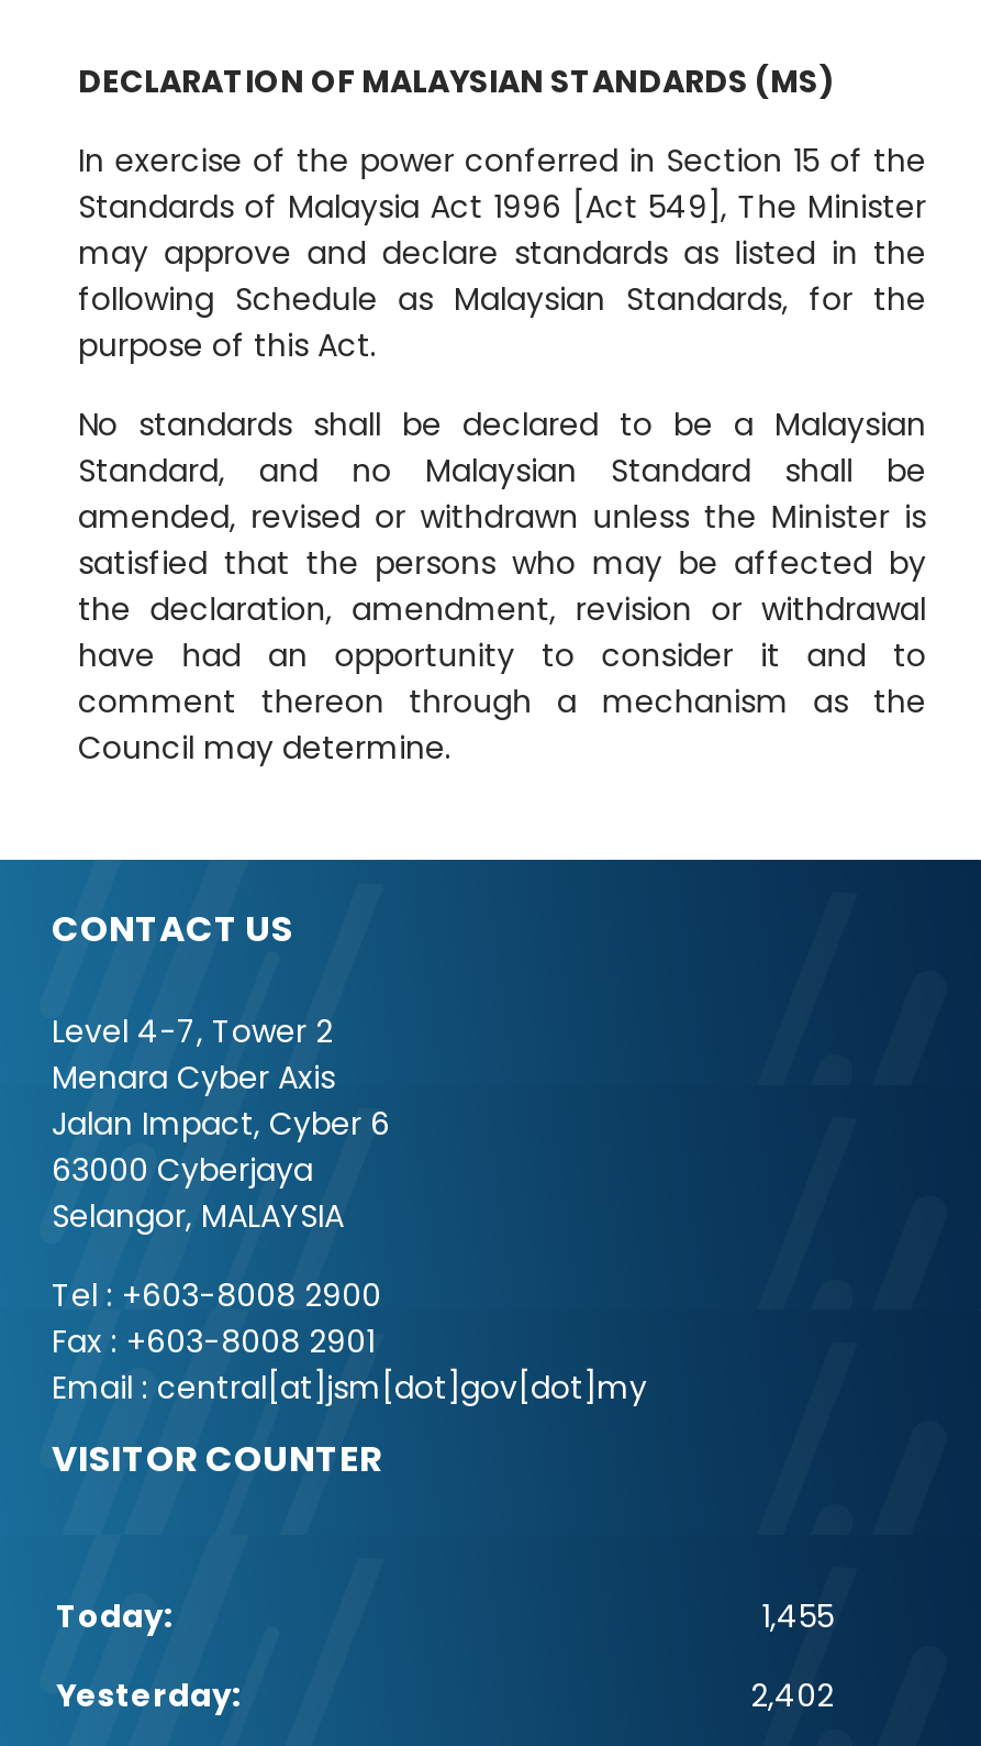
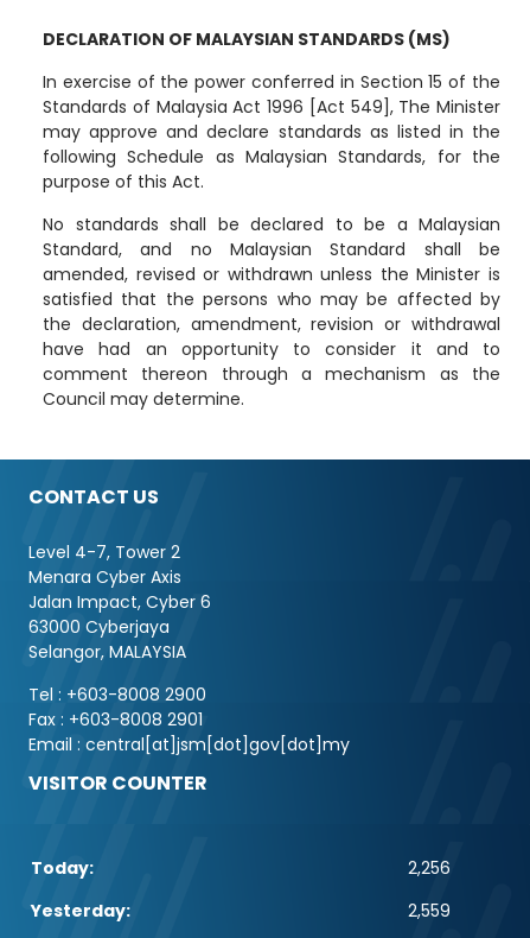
- 1,455
+ 2,256

- 2,402
+ 2,559
